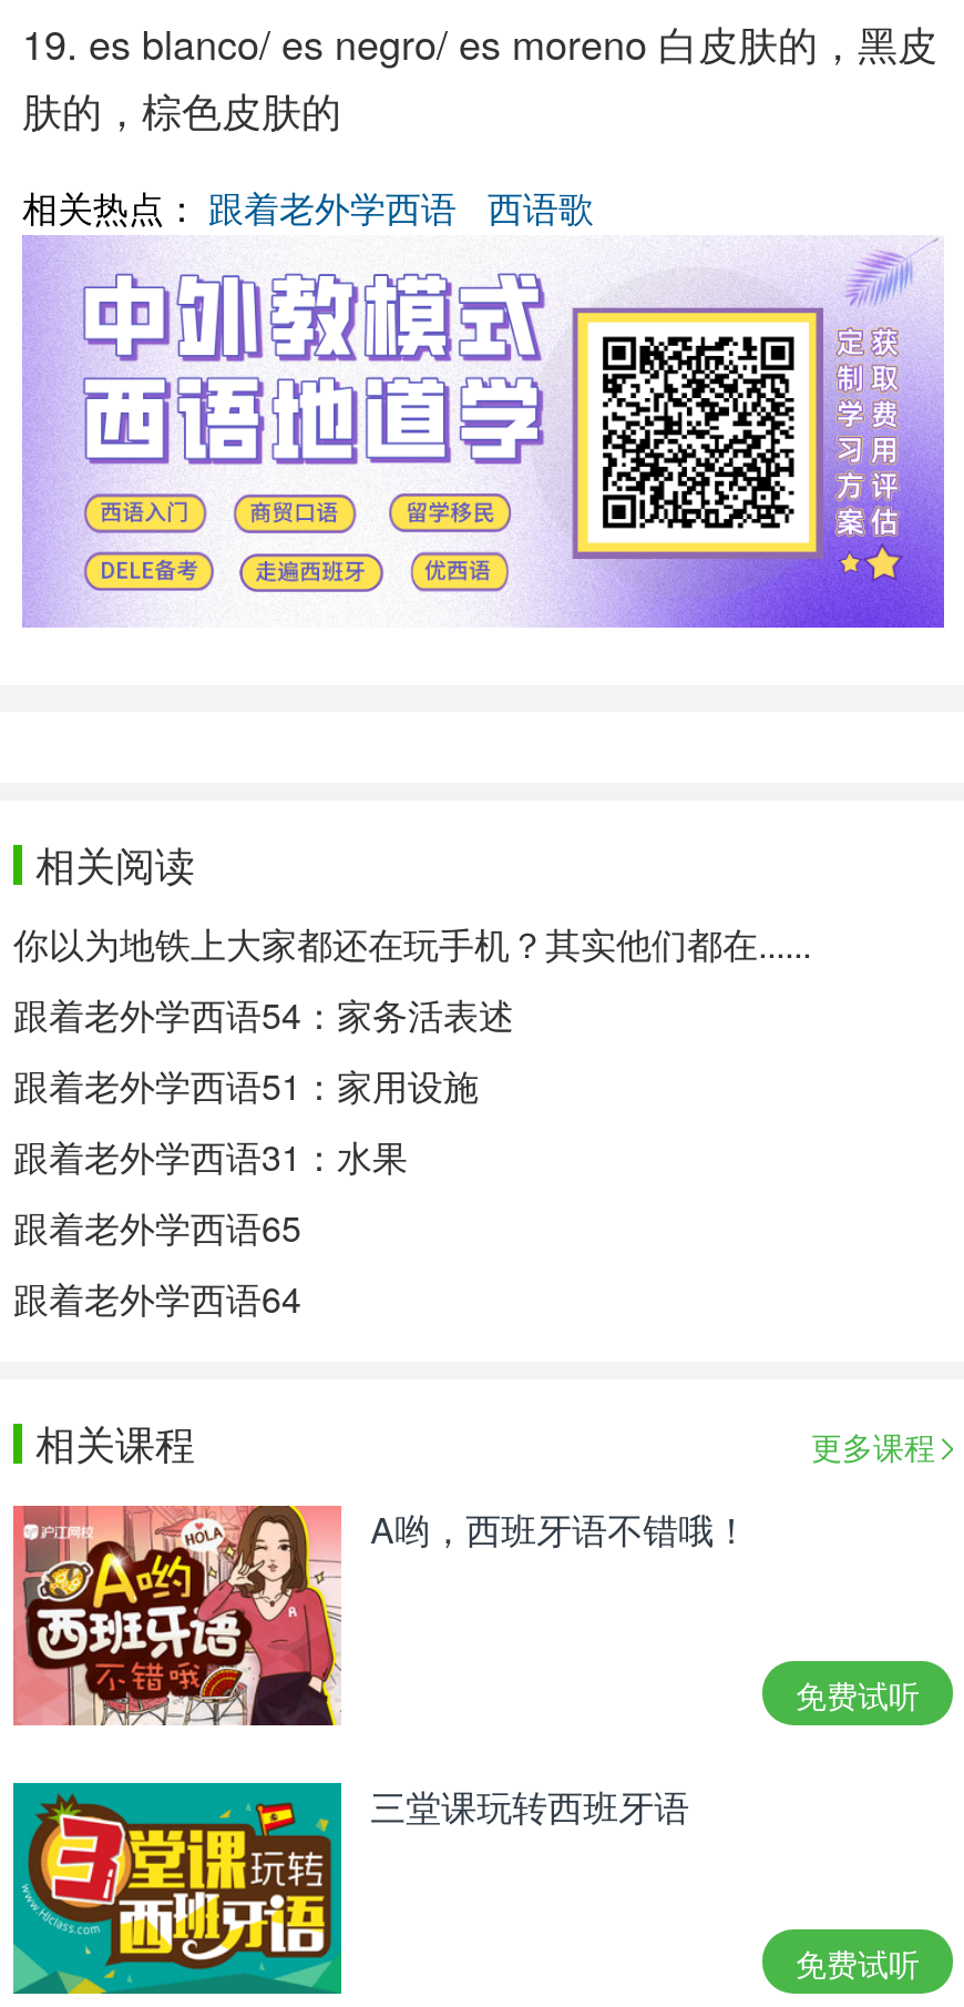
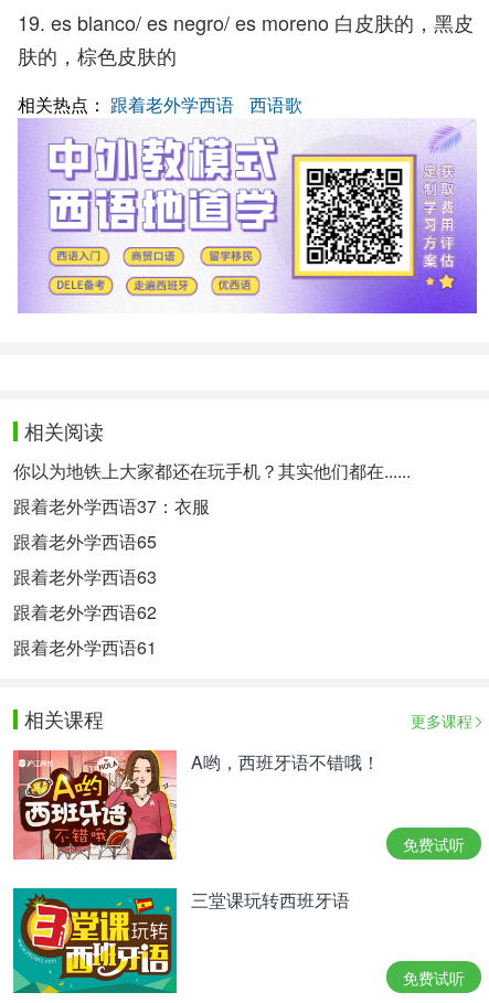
- 跟着老外学西语54：家务活表述
- 跟着老外学西语51：家用设施
- 跟着老外学西语31：水果
+ 跟着老外学西语37：衣服

moved up: 跟着老外学西语65

- 跟着老外学西语64
+ 跟着老外学西语63
+ 跟着老外学西语62
+ 跟着老外学西语61
